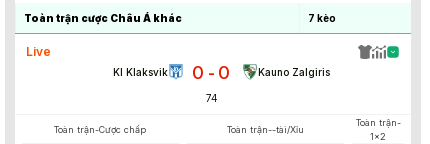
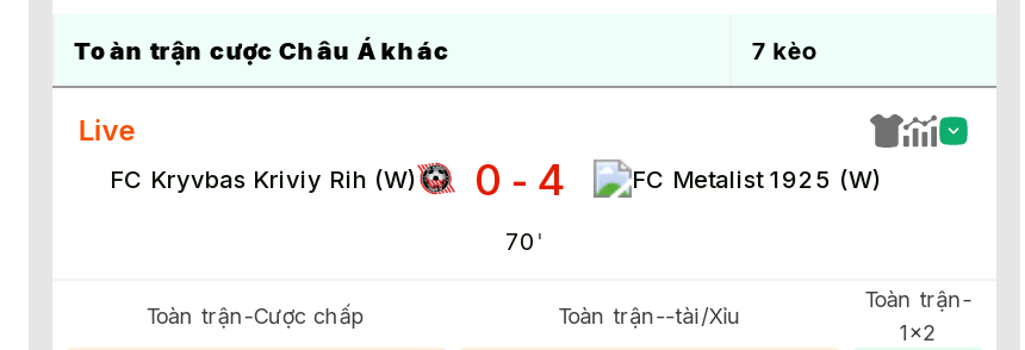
- KI Klaksvik
- 0 - 0
- Kauno Zalgiris
+ FC Kryvbas Kriviy Rih (W)
+ 0 - 4
+ FC Metalist 1925 (W)

- 74 '
+ 70 '
